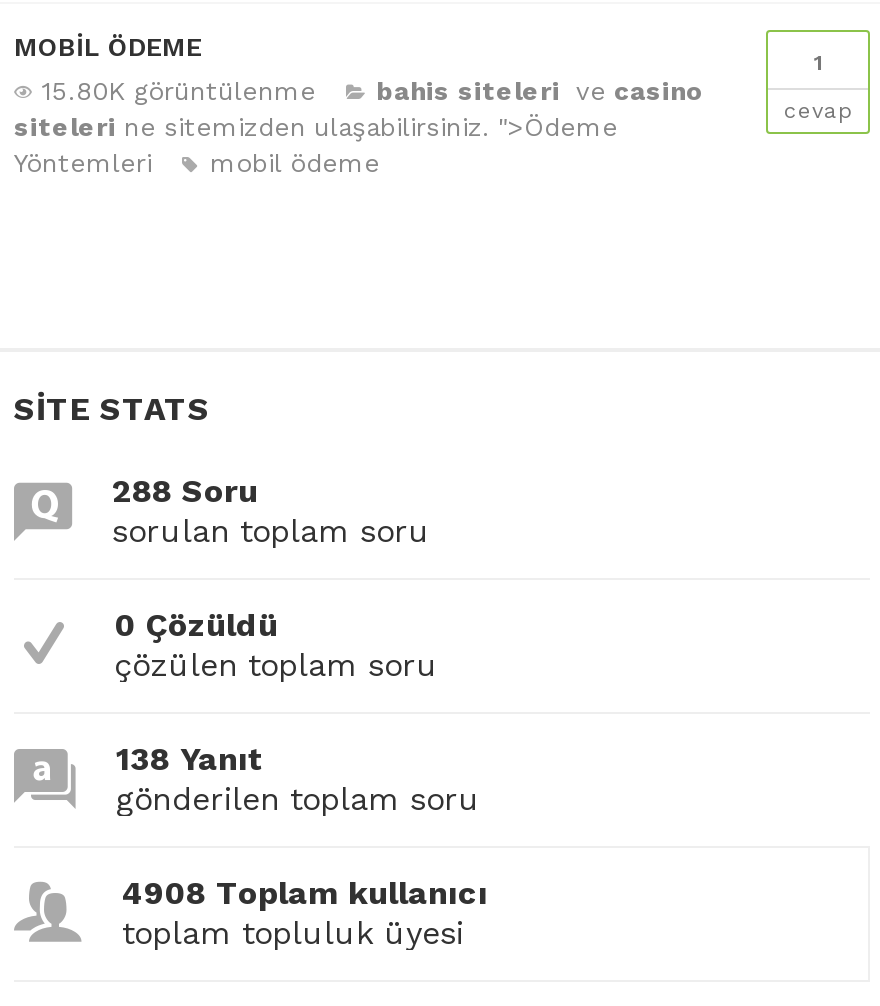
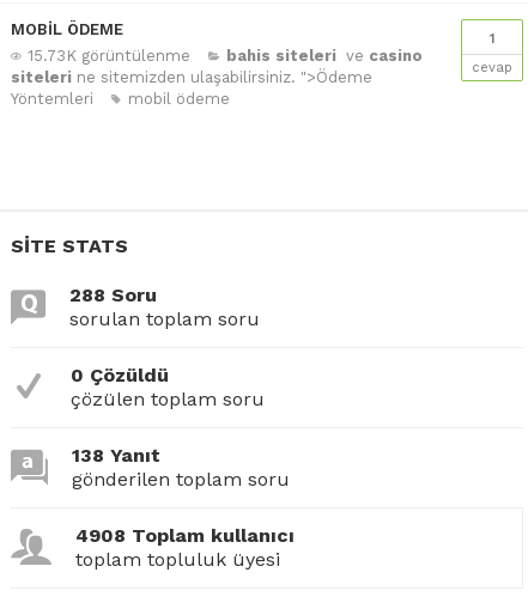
- 15.80K görüntülenme
+ 15.73K görüntülenme
